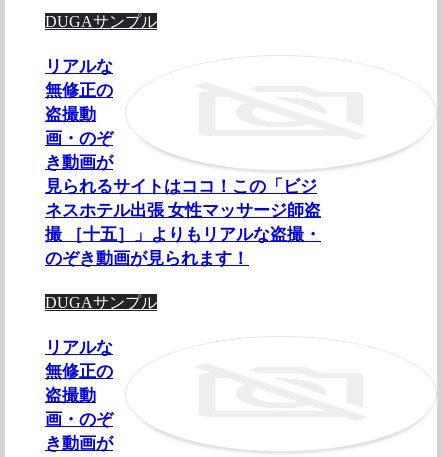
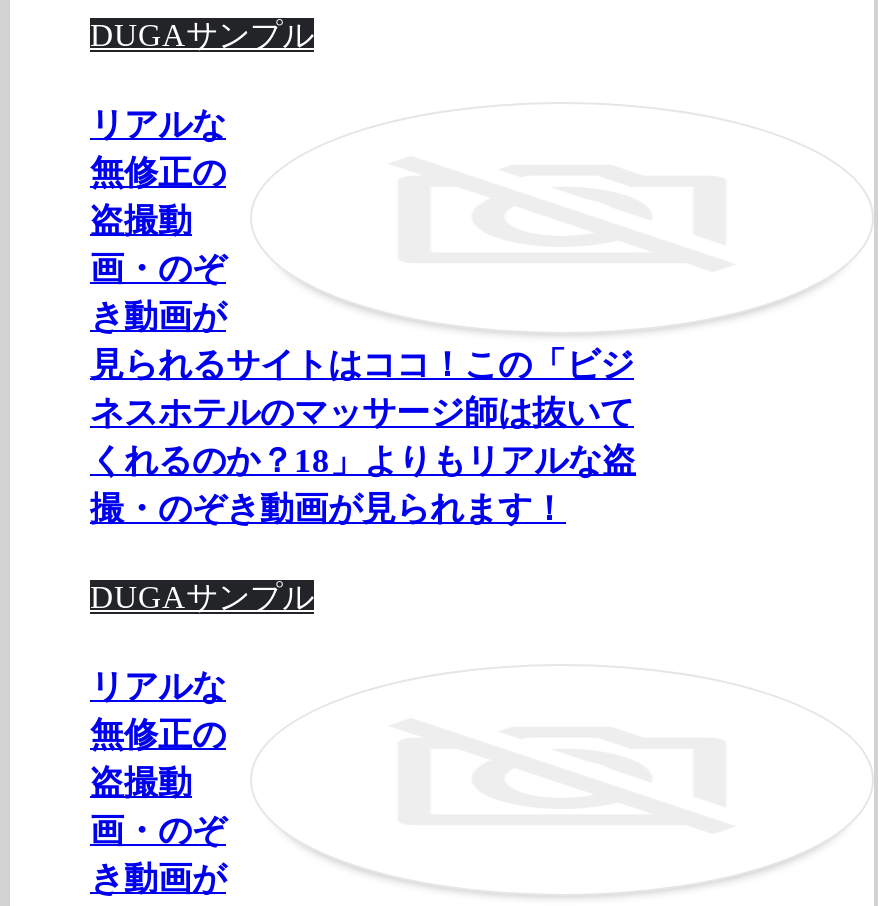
- ネスホテル出張 女性マッサージ師盗
- 撮 ［十五］」よりもリアルな盗撮・
- のぞき動画が見られます！
+ ネスホテルのマッサージ師は抜いて
+ くれるのか？18」よりもリアルな盗
+ 撮・のぞき動画が見られます！
